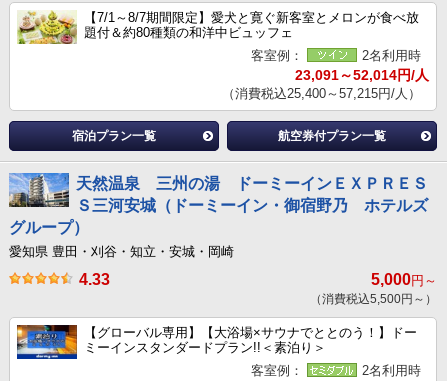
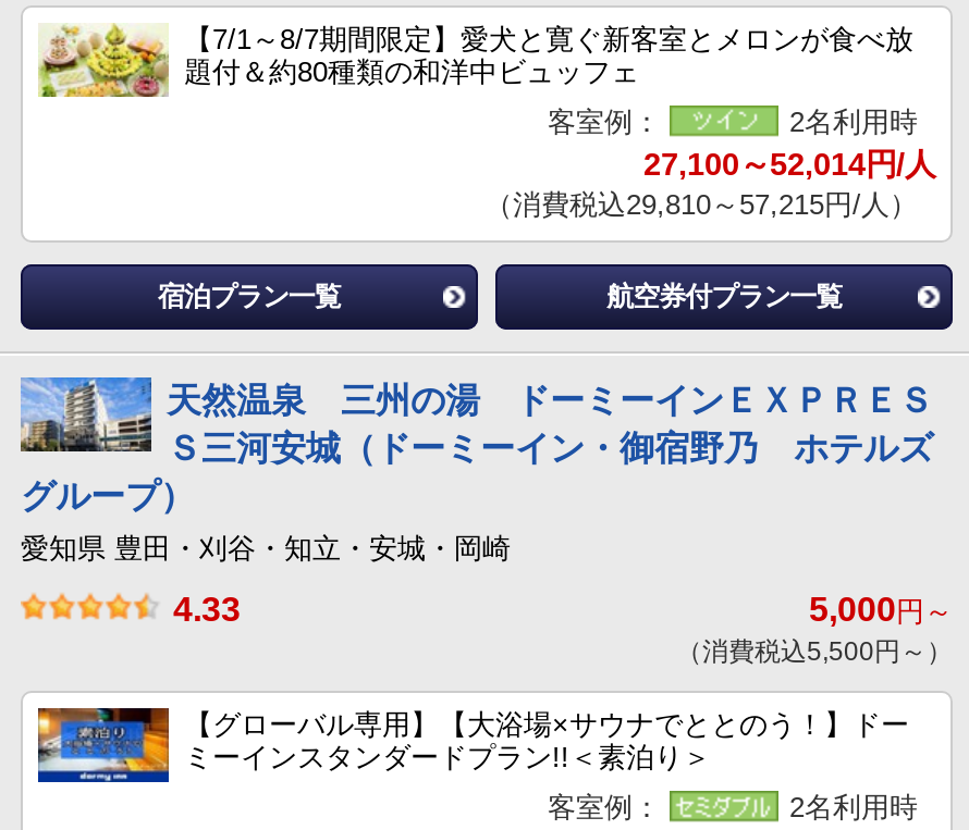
- 23,091～52,014円/人
+ 27,100～52,014円/人

- （消費税込25,400～57,215円/人）
+ （消費税込29,810～57,215円/人）
